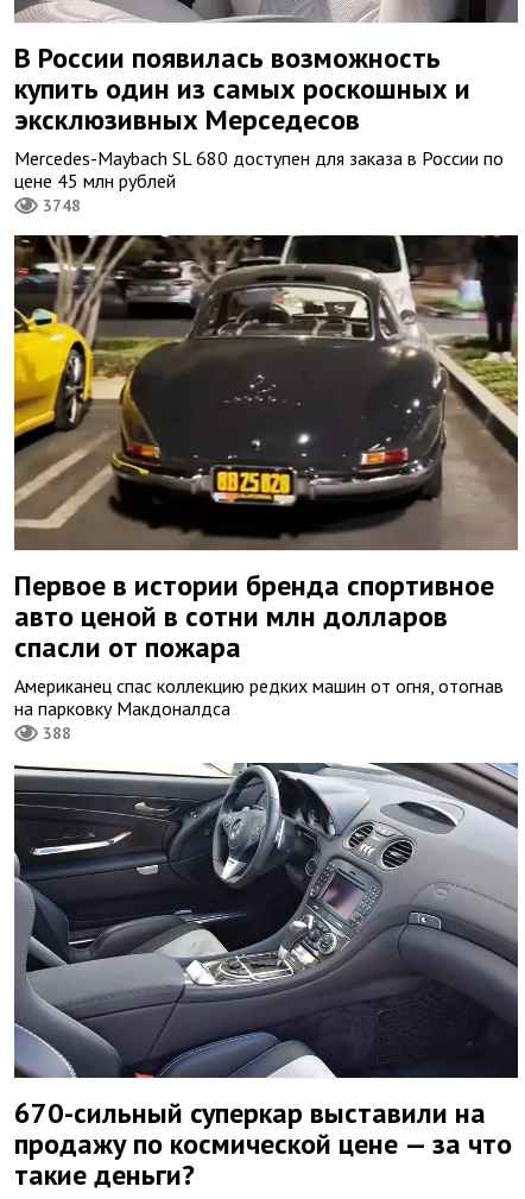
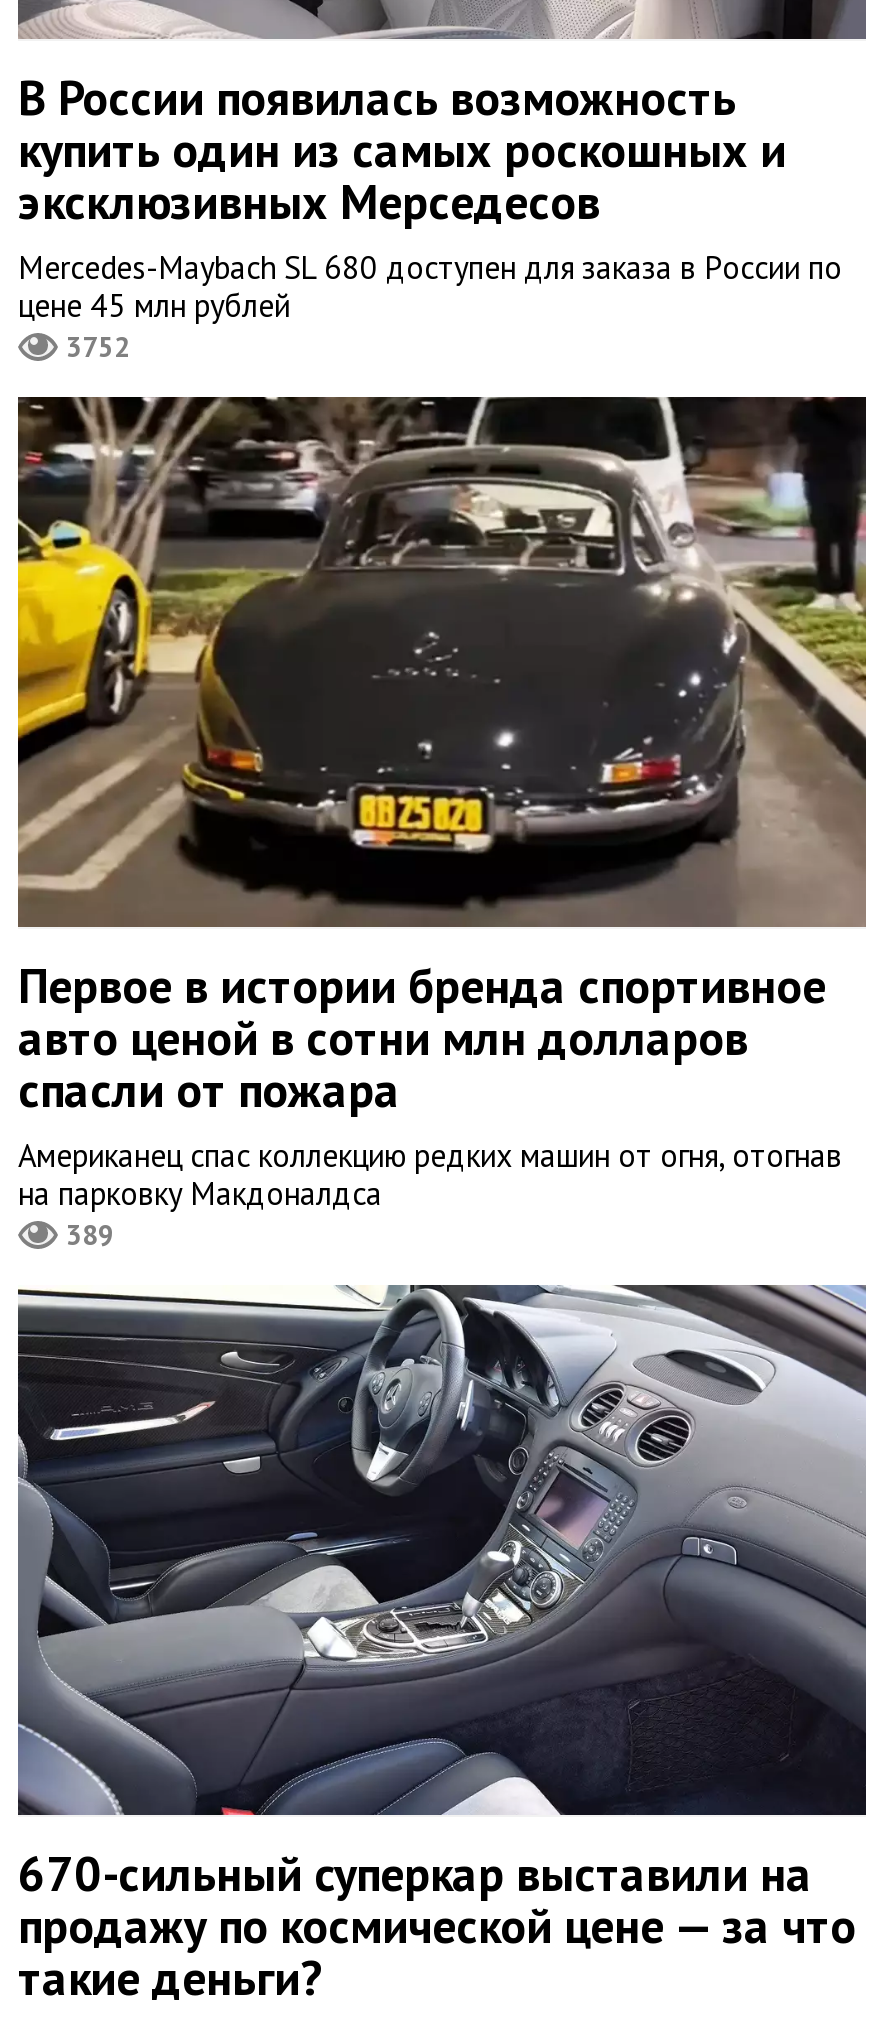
- 3748
+ 3752

- 388
+ 389
